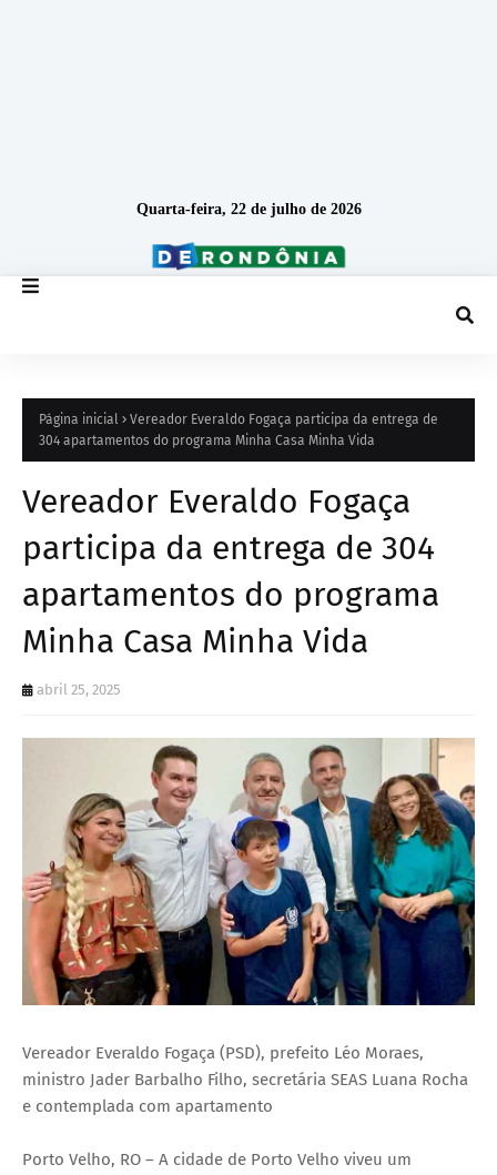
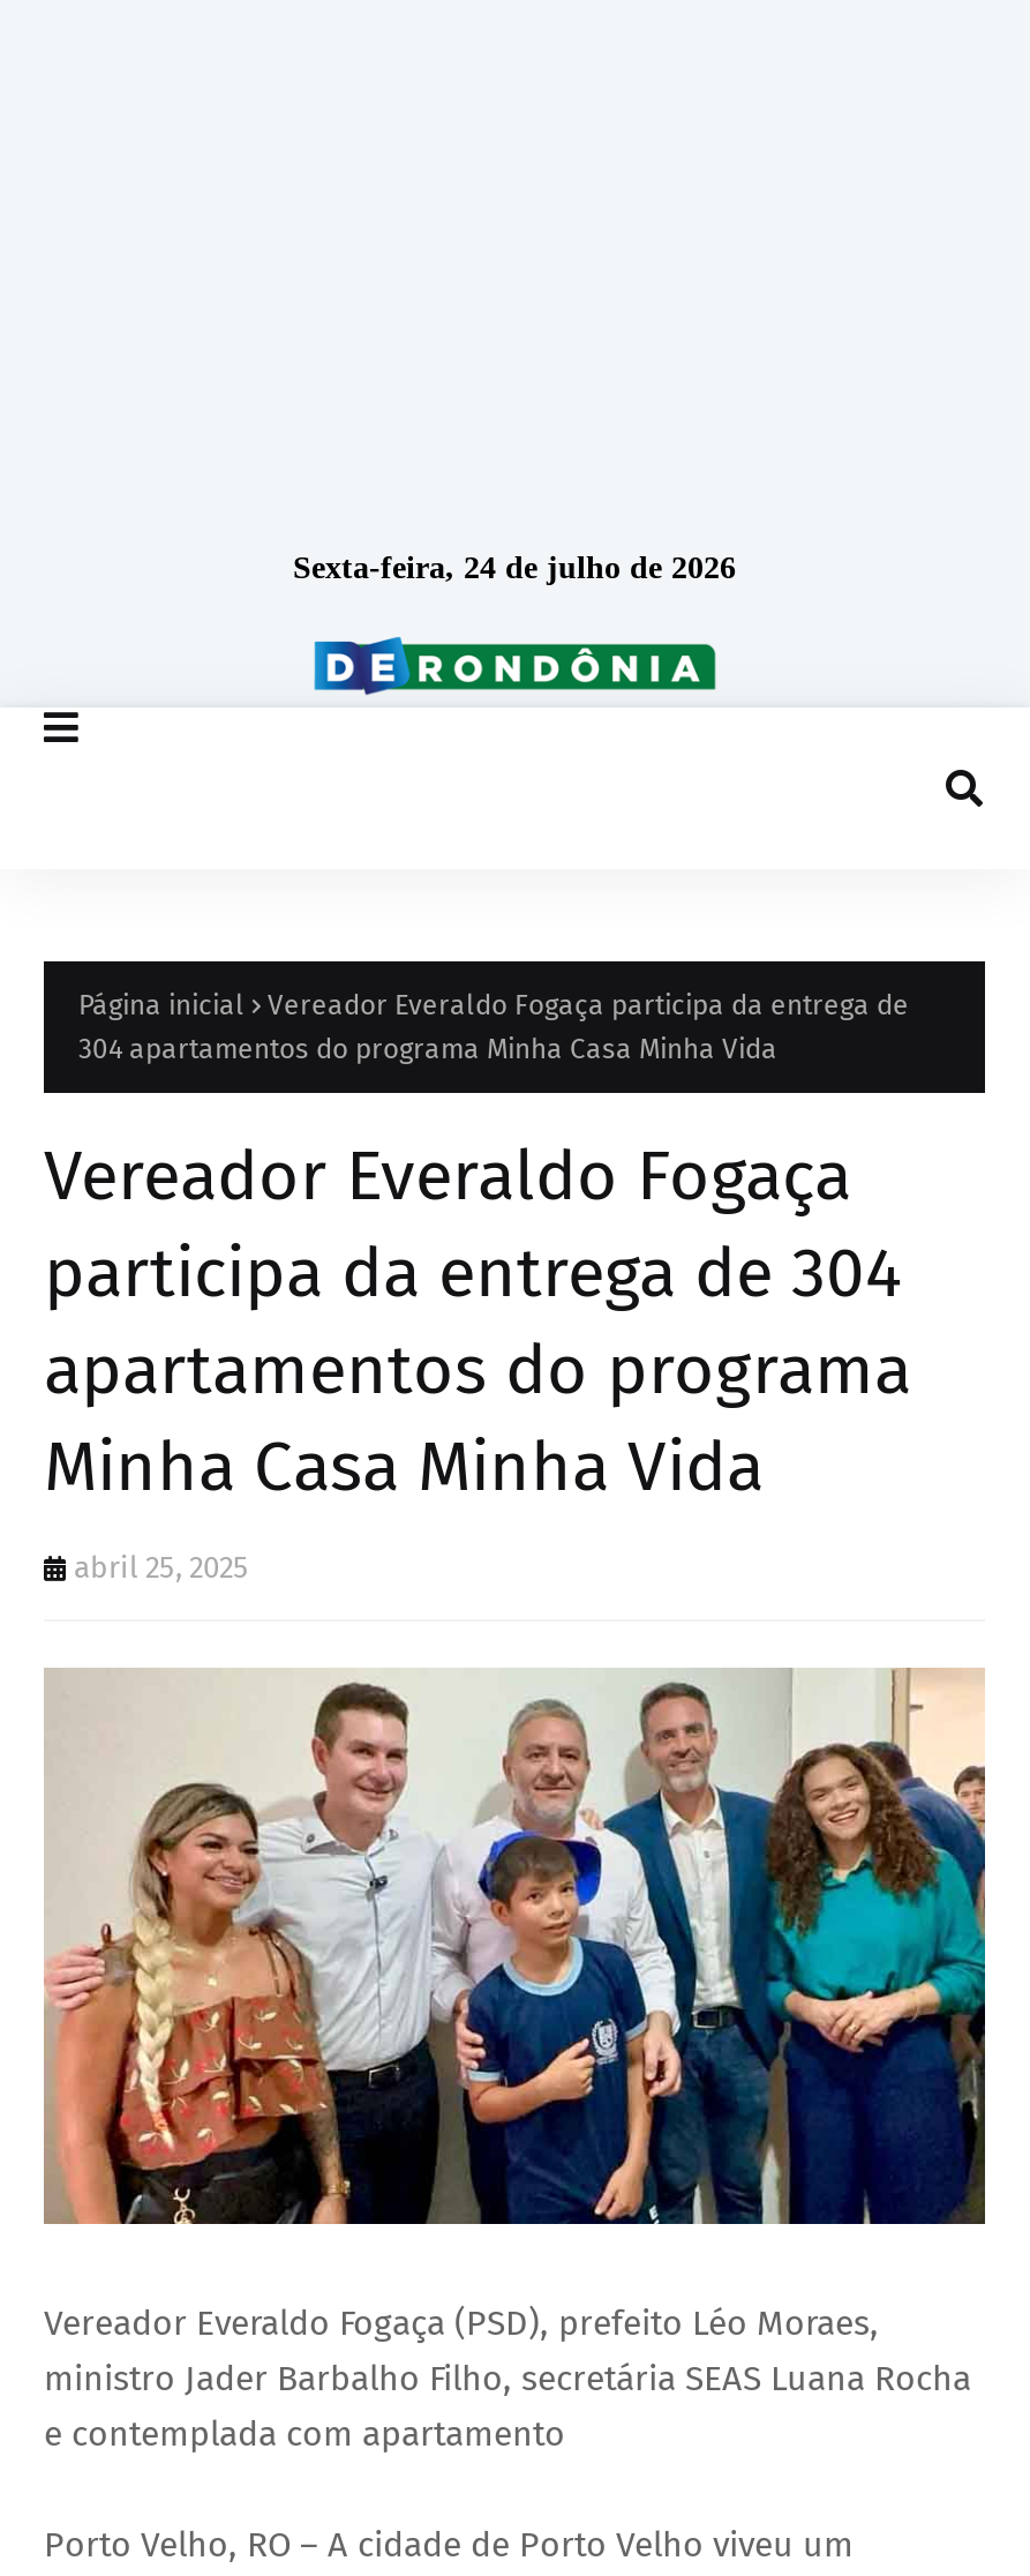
- Quarta-feira, 22 de julho de 2026
+ Sexta-feira, 24 de julho de 2026
